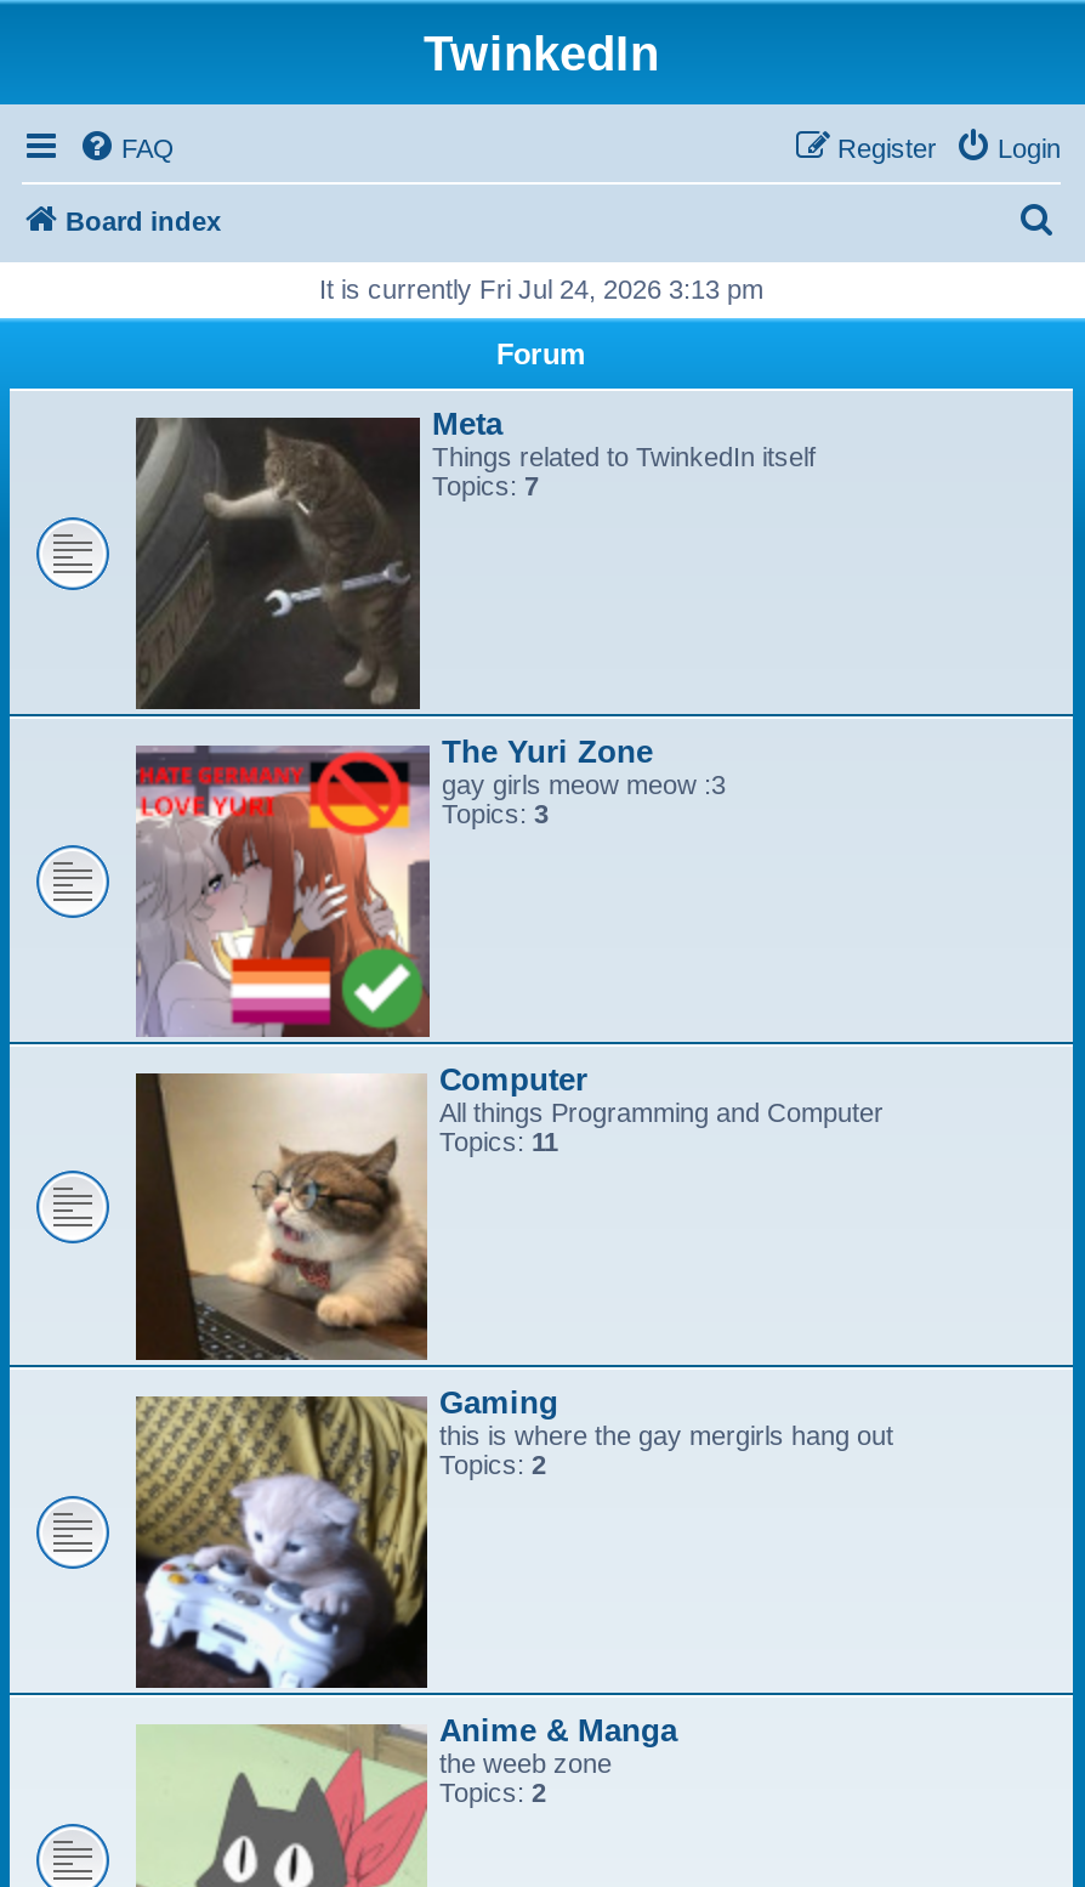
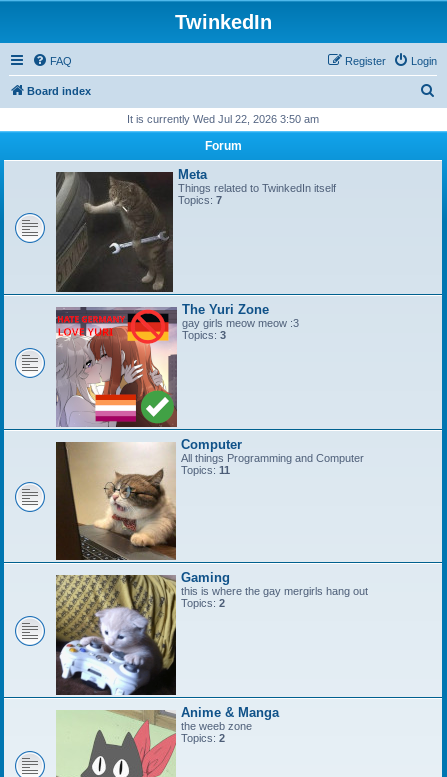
- It is currently Fri Jul 24, 2026 3:13 pm
+ It is currently Wed Jul 22, 2026 3:50 am
